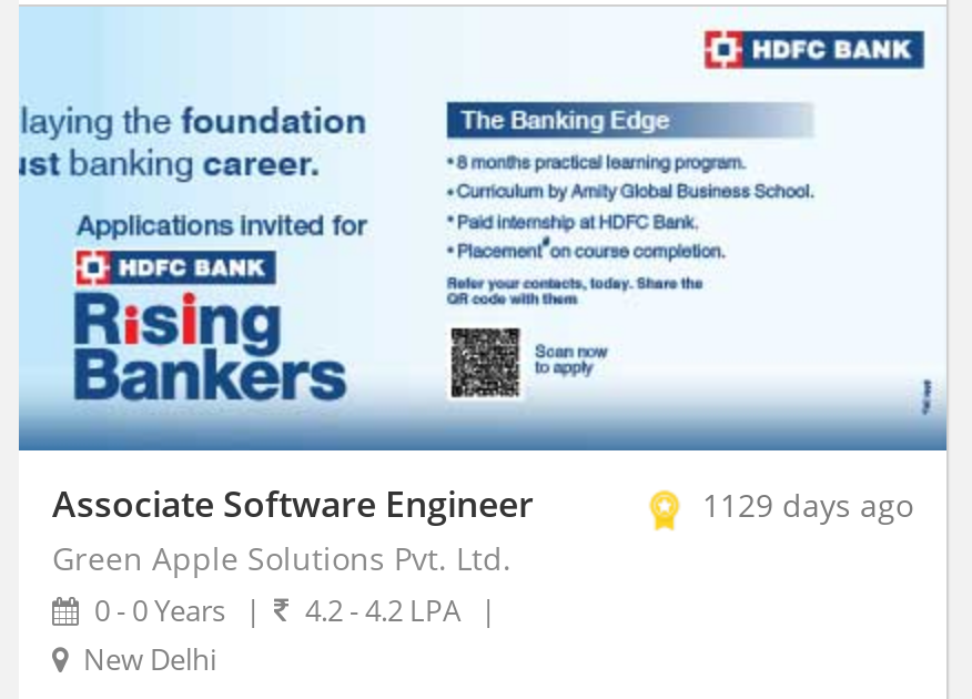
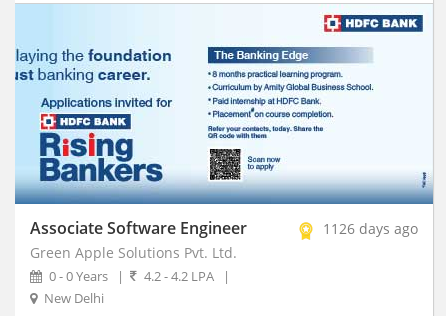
- 1129 days ago
+ 1126 days ago
